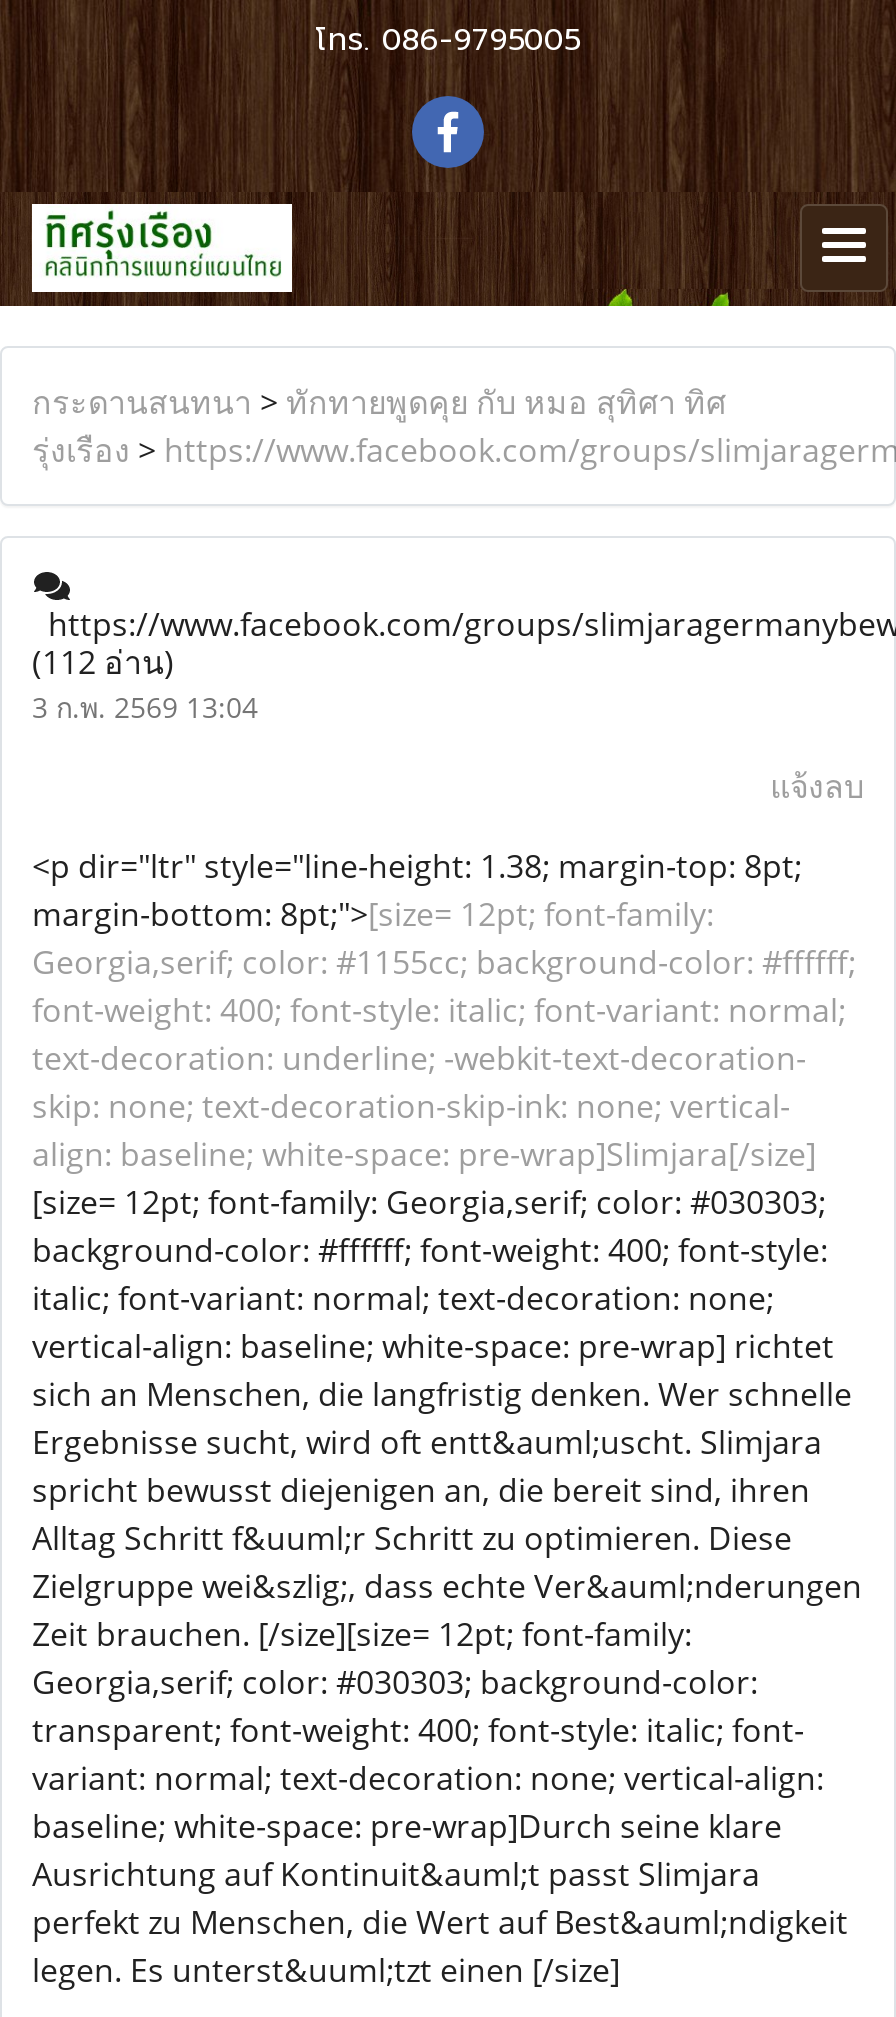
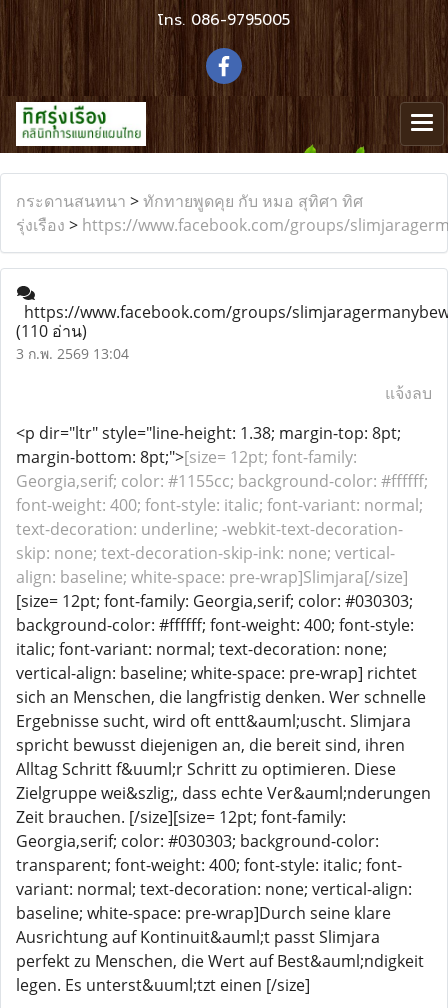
- (112 อ่าน)
+ (110 อ่าน)
